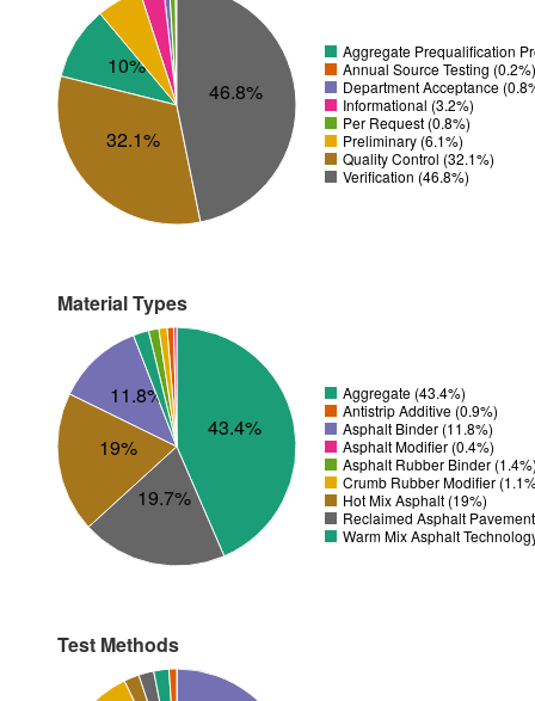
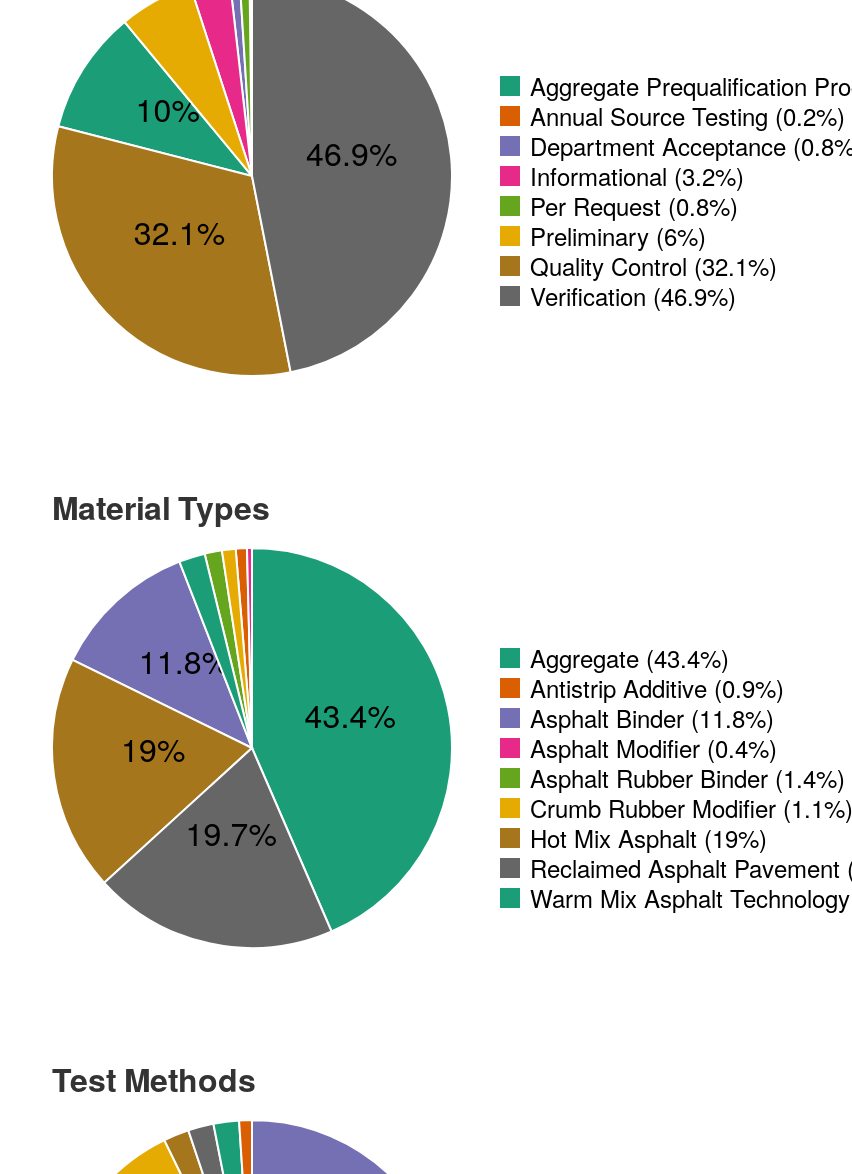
- 46.8%
+ 46.9%

- Preliminary (6.1%)
+ Preliminary (6%)

- Verification (46.8%)
+ Verification (46.9%)
